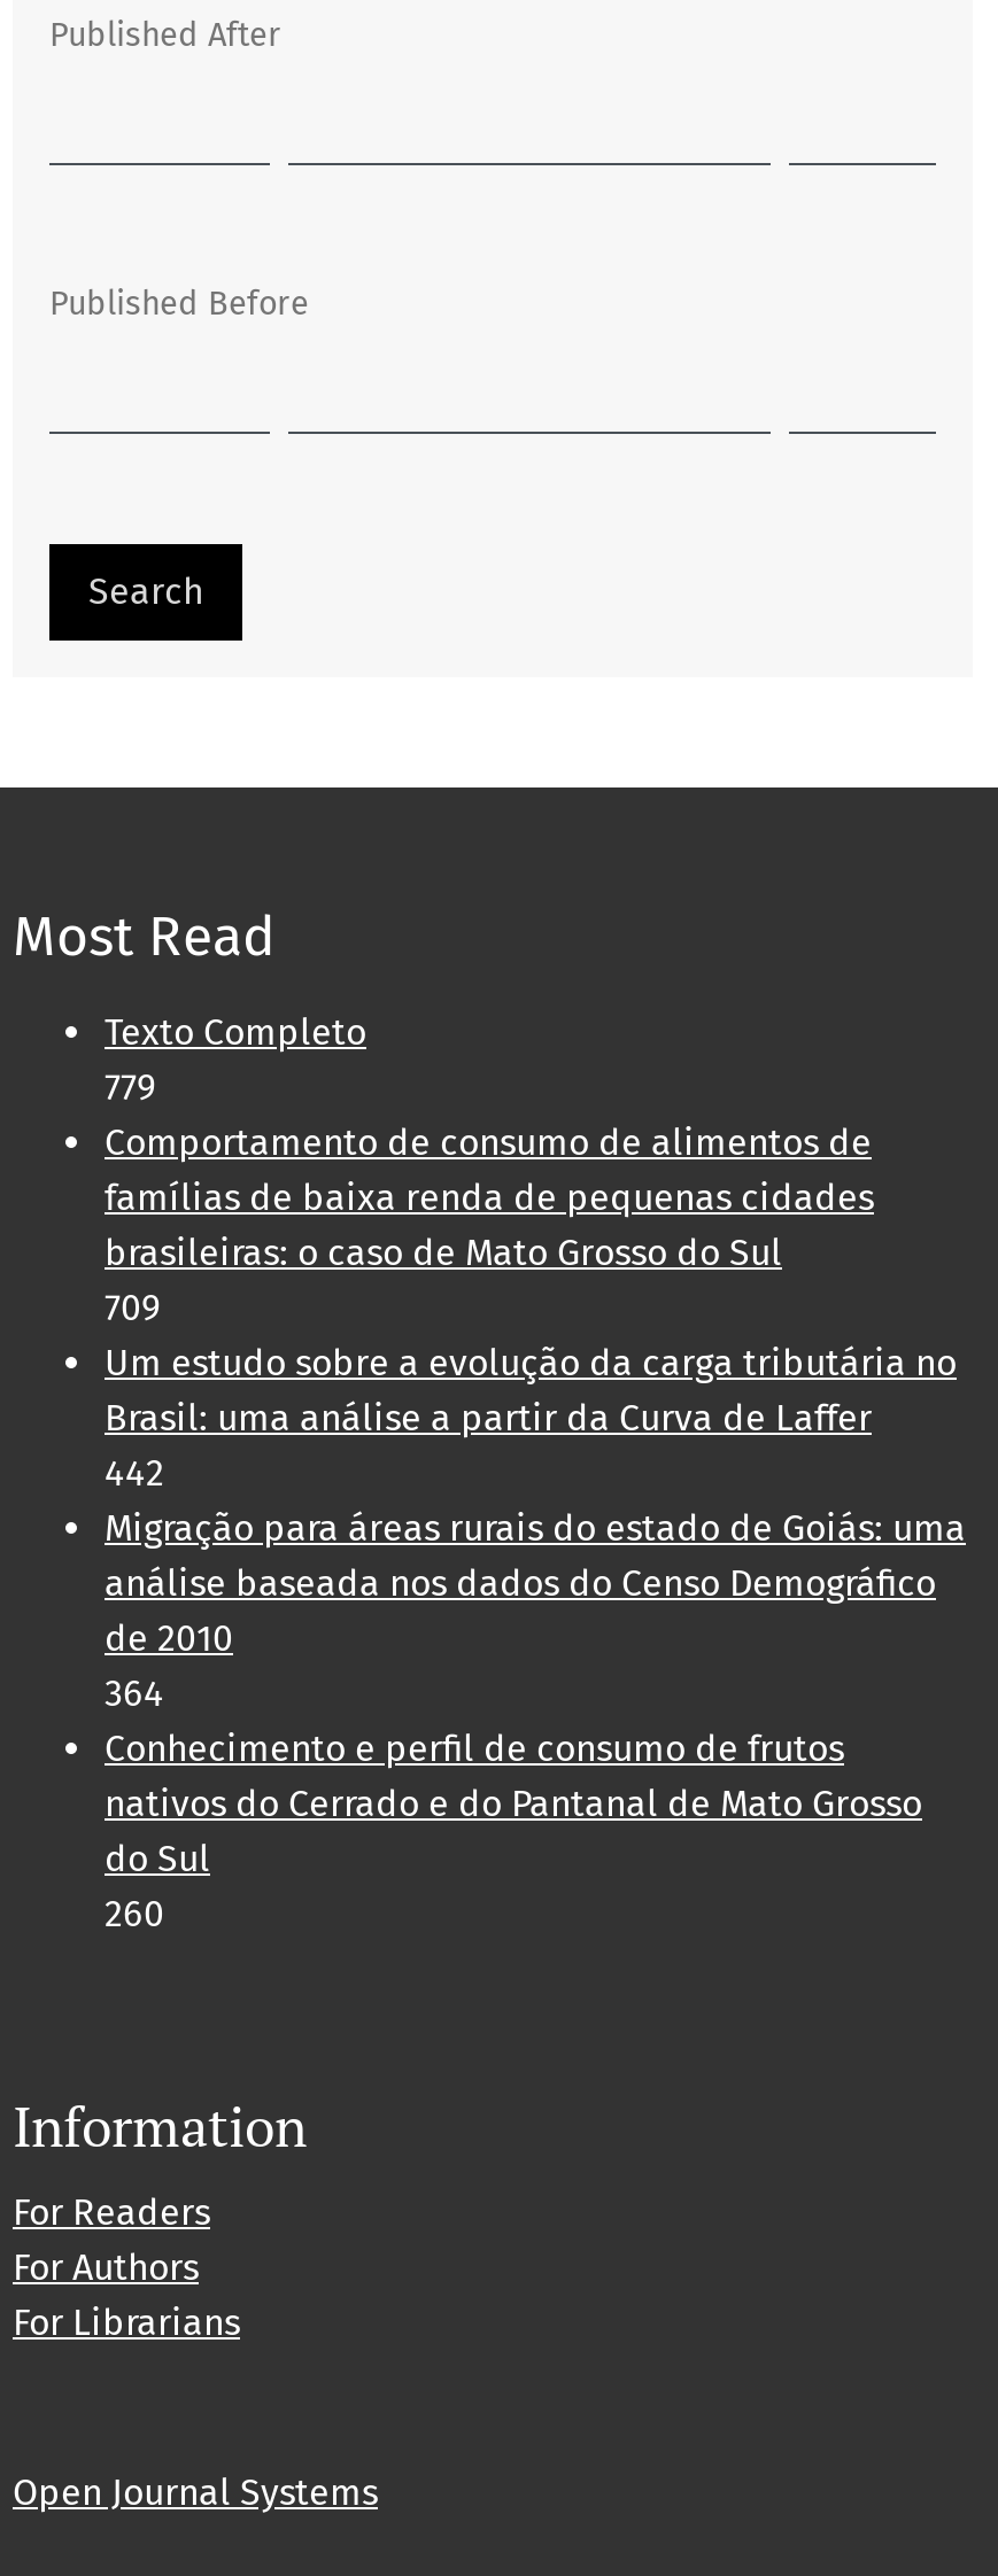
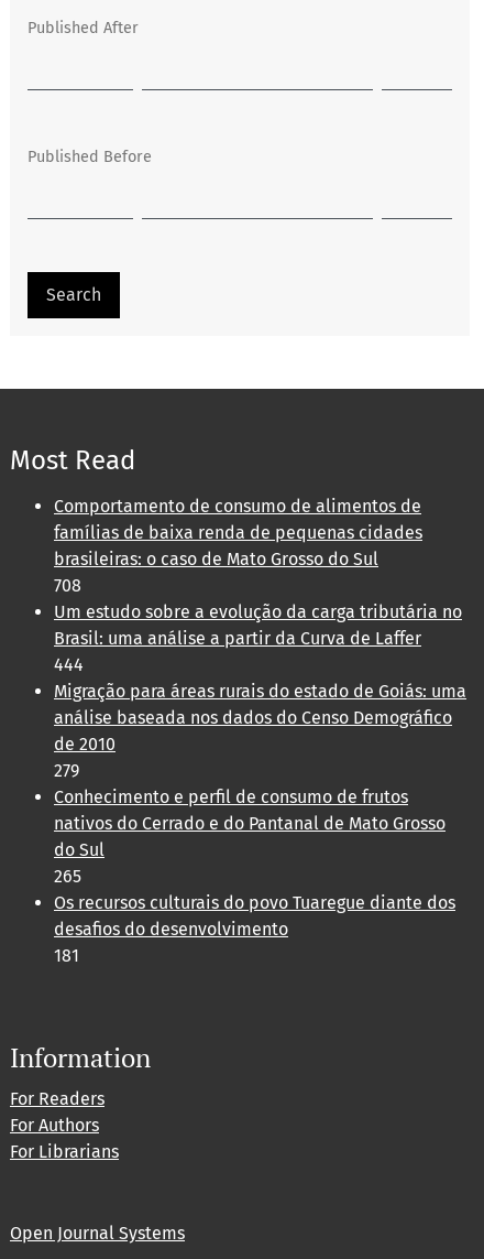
- Texto Completo
- 779

moved up: Comportamento de consumo de alimentos de | famílias de baixa renda de pequenas cidades | brasileiras: o caso de Mato Grosso do Sul

- 709
+ 708

moved up: Um estudo sobre a evolução da carga tributária no | Brasil: uma análise a partir da Curva de Laffer

- 442
+ 444

moved up: Migração para áreas rurais do estado de Goiás: uma | análise baseada nos dados do Censo Demográfico | de 2010

- 364
+ 279

moved up: Conhecimento e perfil de consumo de frutos | nativos do Cerrado e do Pantanal de Mato Grosso | do Sul

- 260
+ 265
+ Os recursos culturais do povo Tuaregue diante dos
+ desafios do desenvolvimento
+ 181
